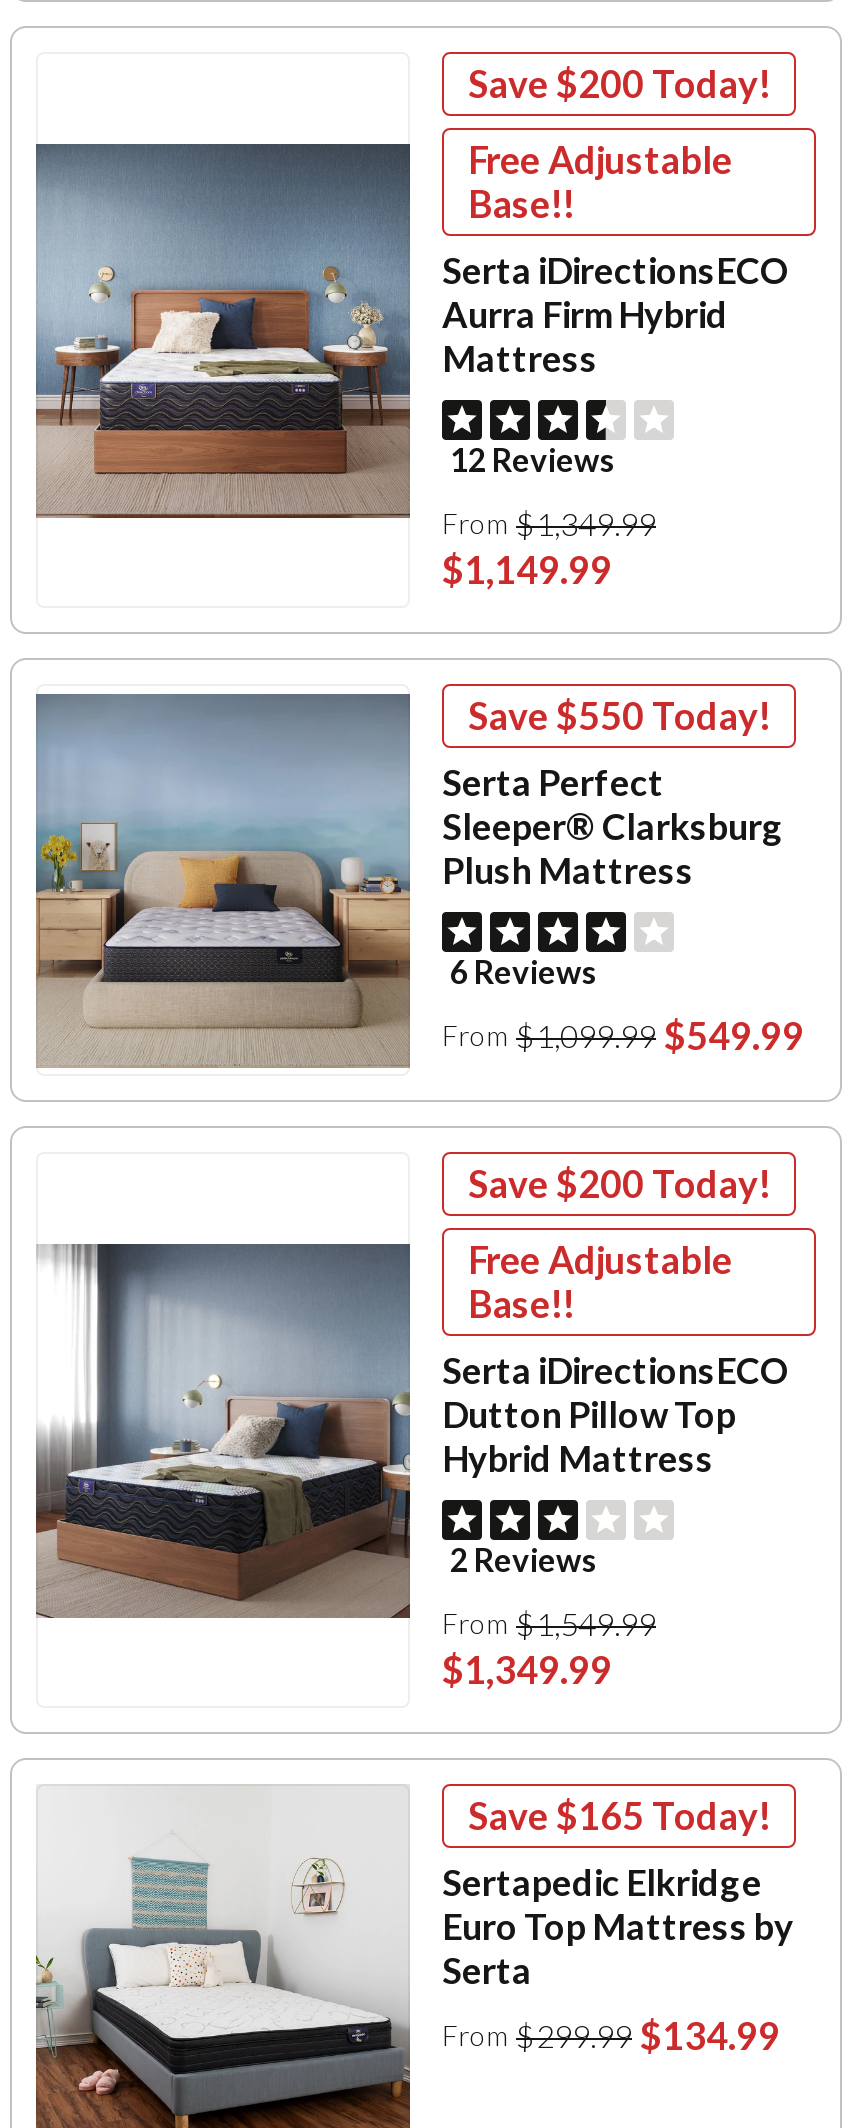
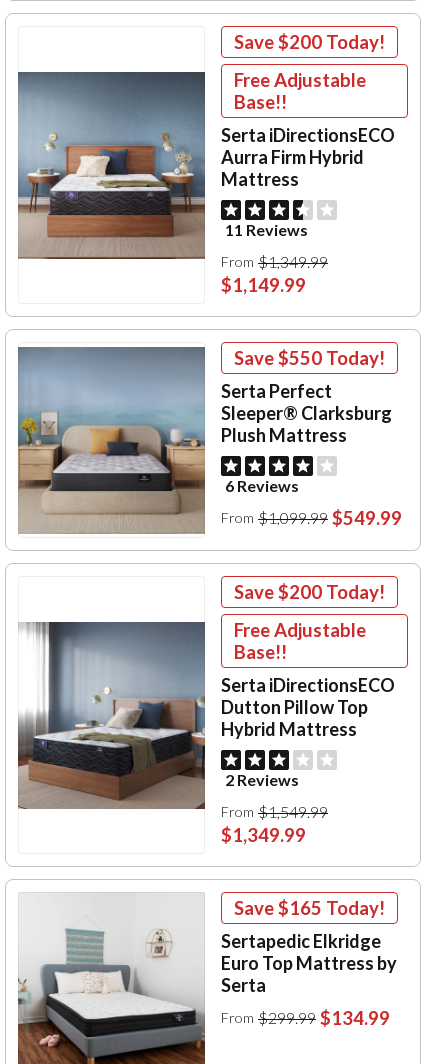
- 12 Reviews
+ 11 Reviews
